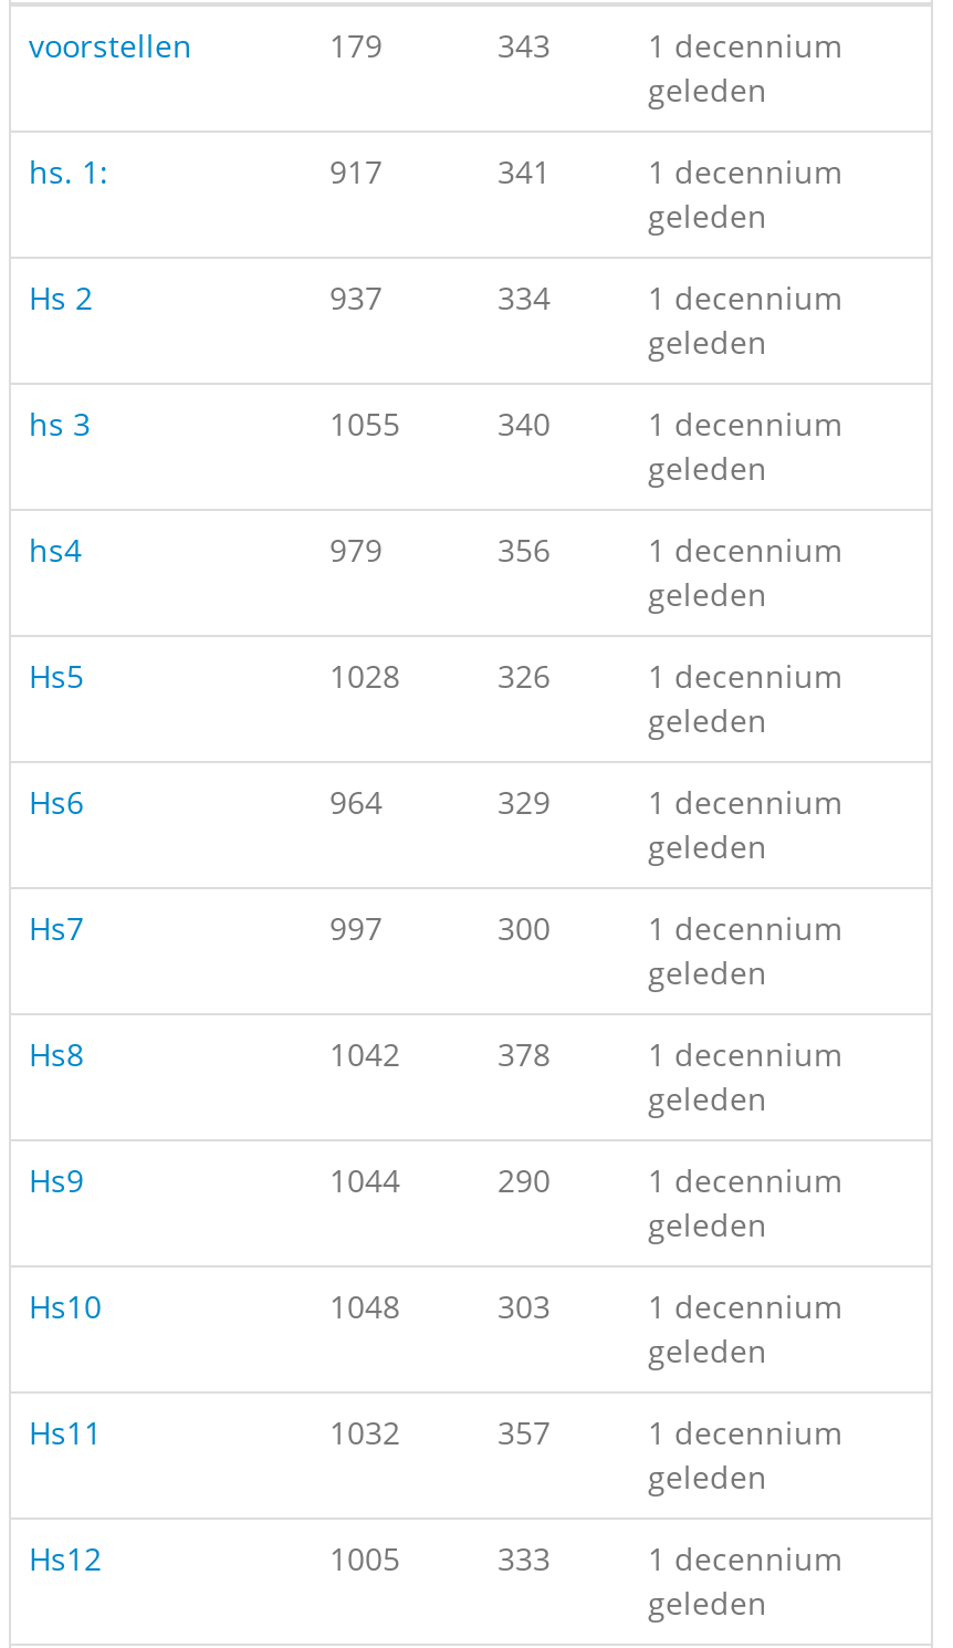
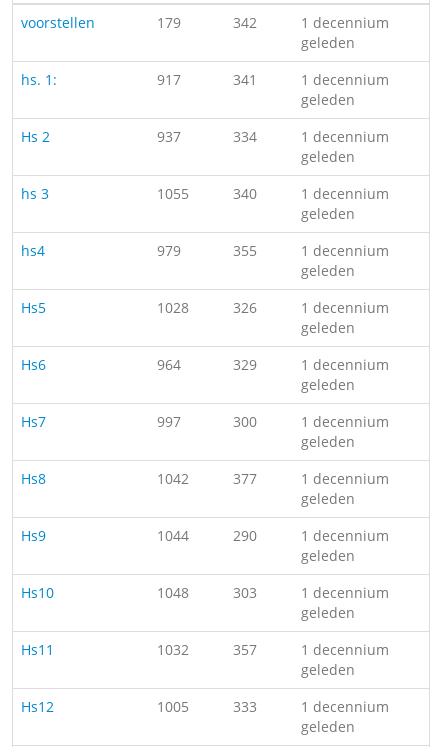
- 343
+ 342

- 356
+ 355

- 378
+ 377
